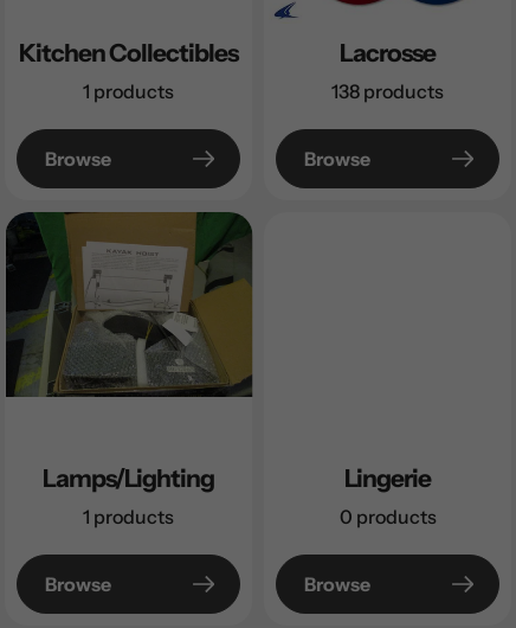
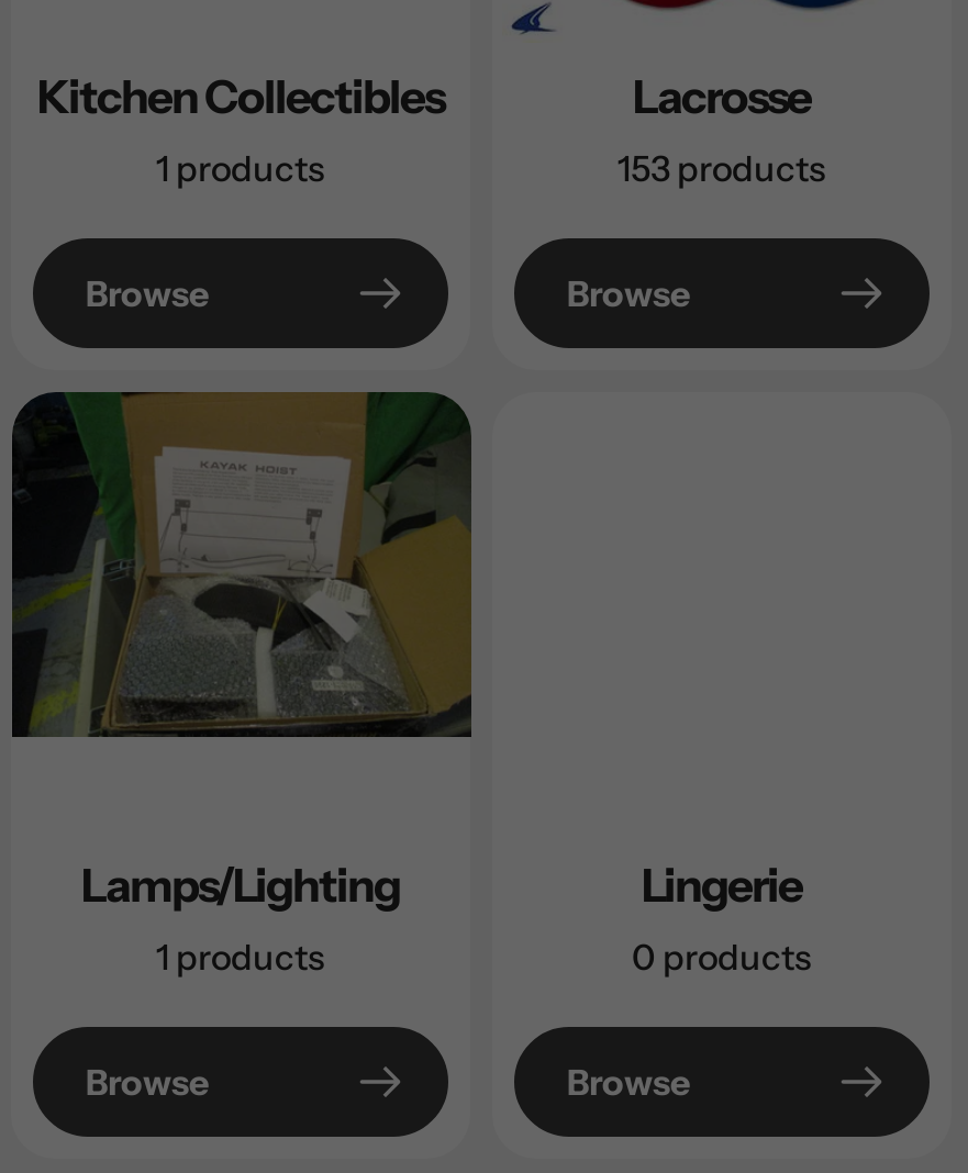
- 138 products
+ 153 products
